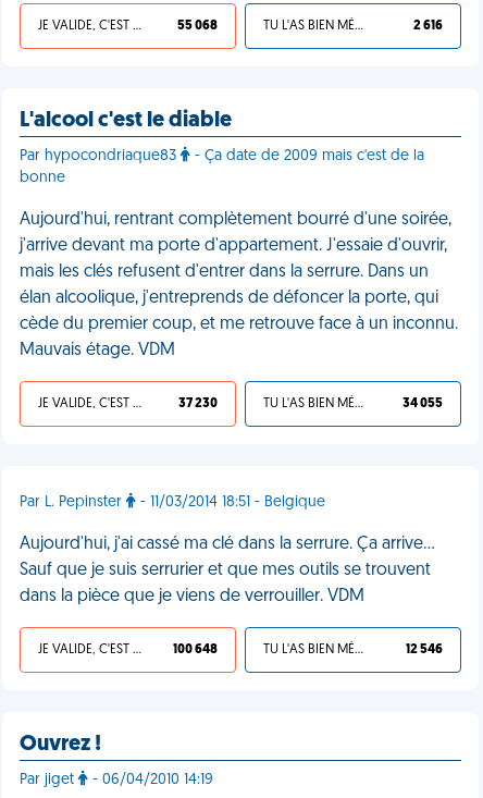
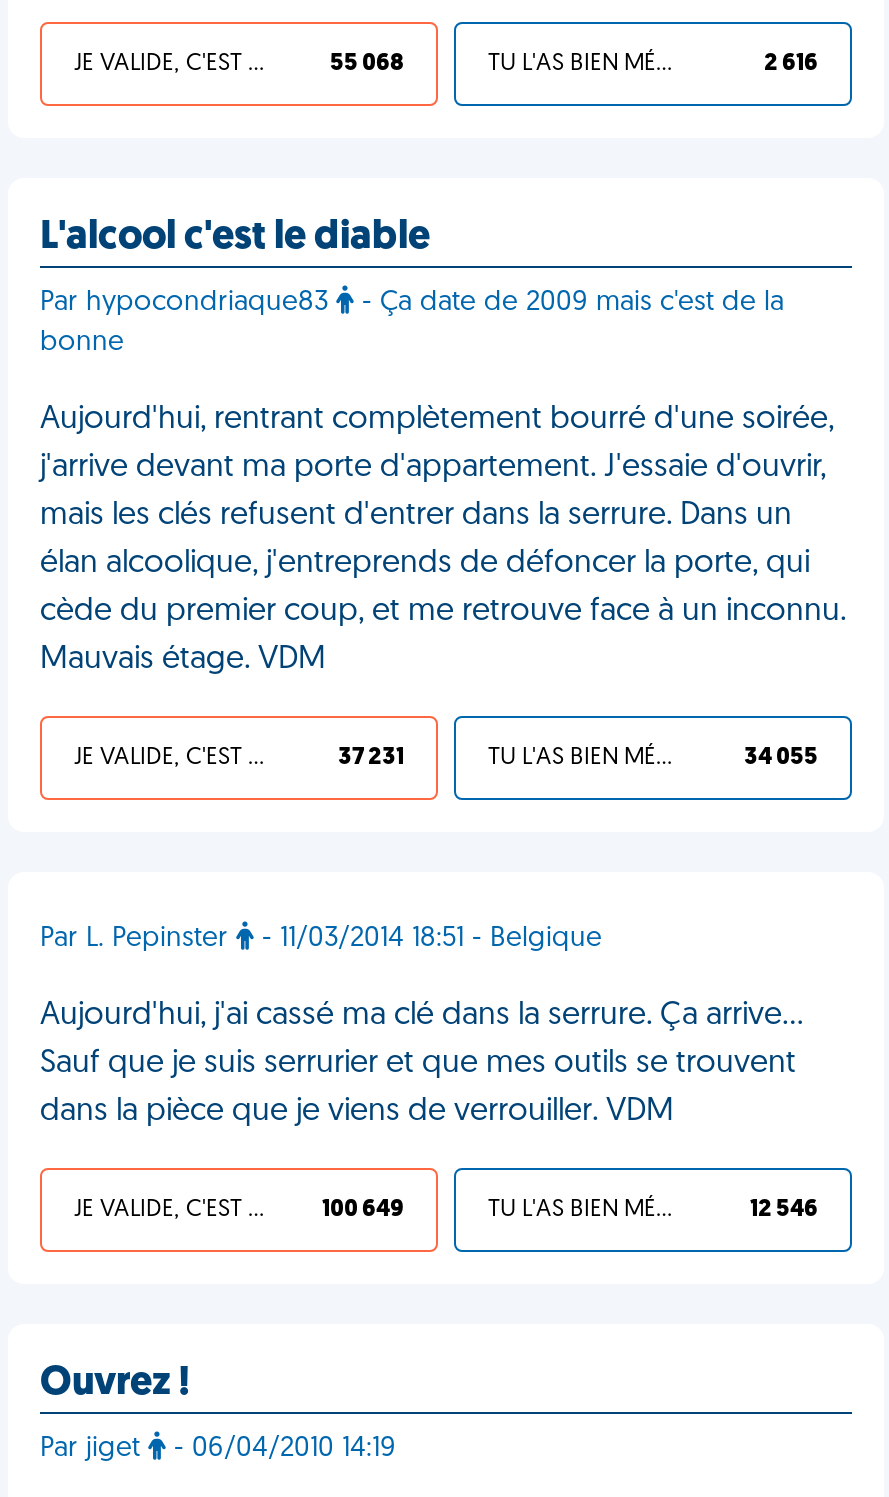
- 37 230
+ 37 231

- 100 648
+ 100 649
